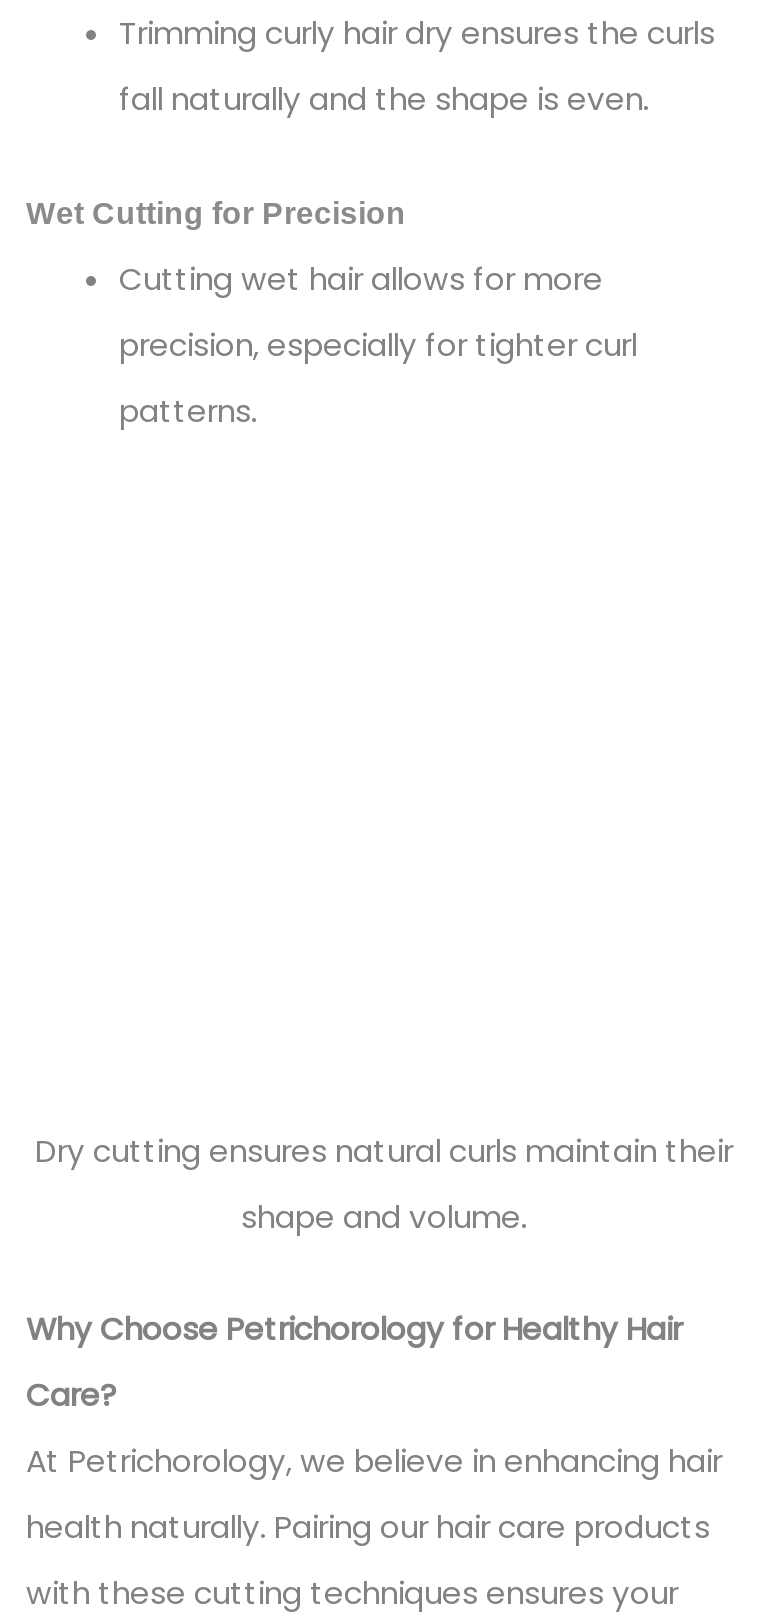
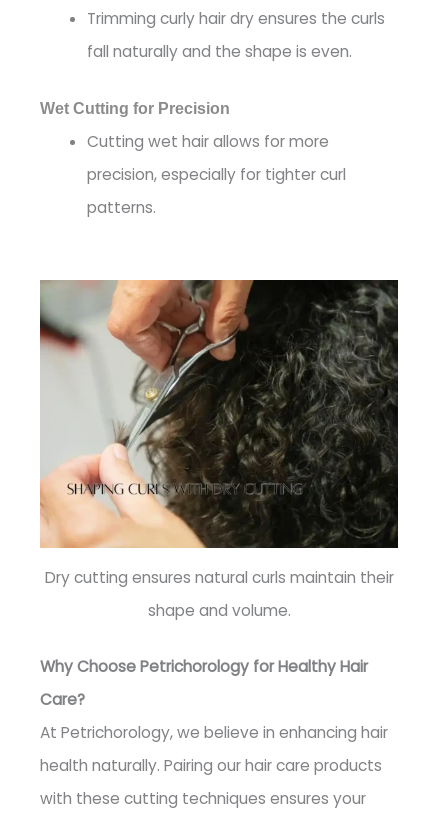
+ [image]
